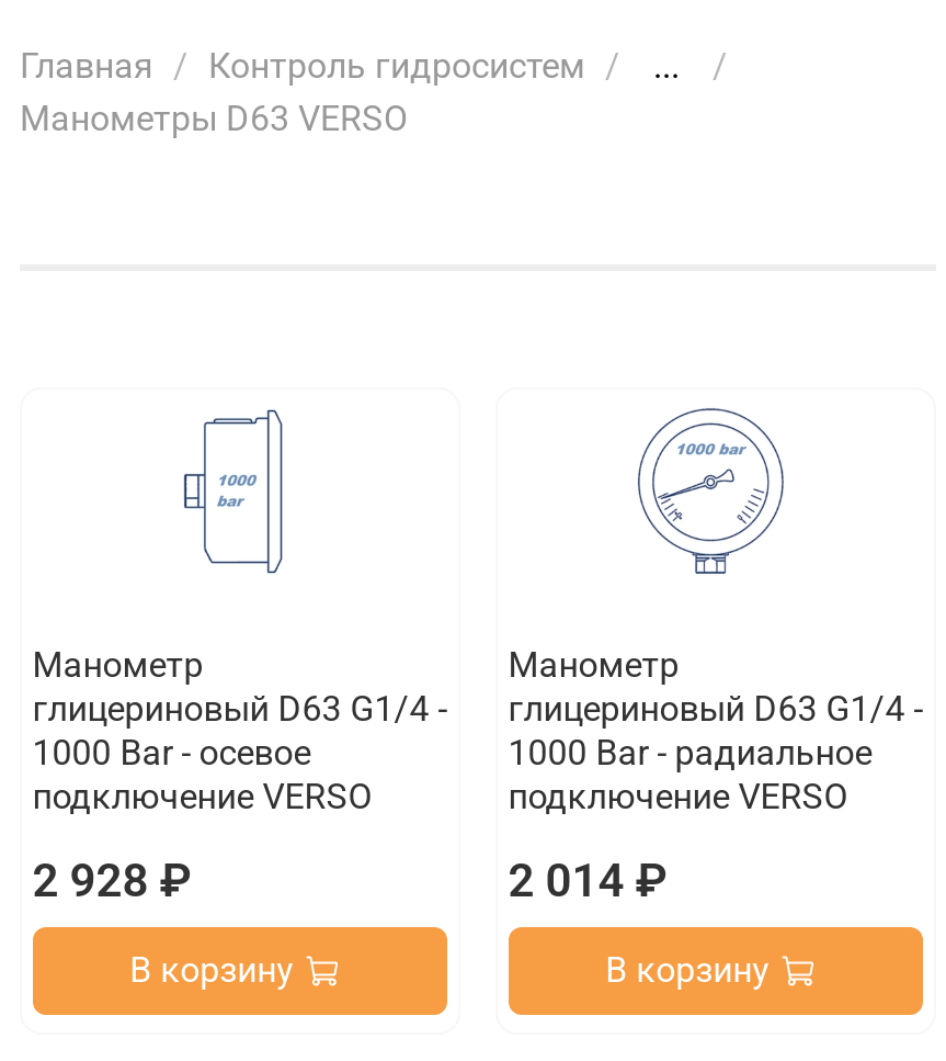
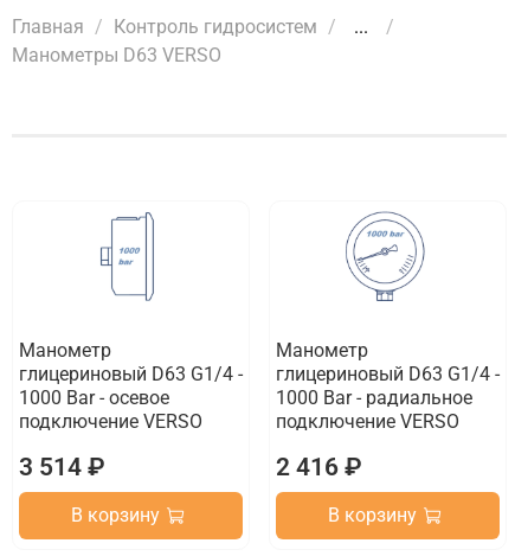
- 2 928 ₽
+ 3 514 ₽

- 2 014 ₽
+ 2 416 ₽
